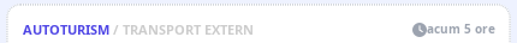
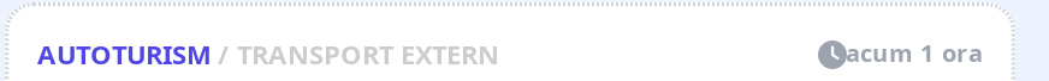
- acum 5 ore
+ acum 1 ora
